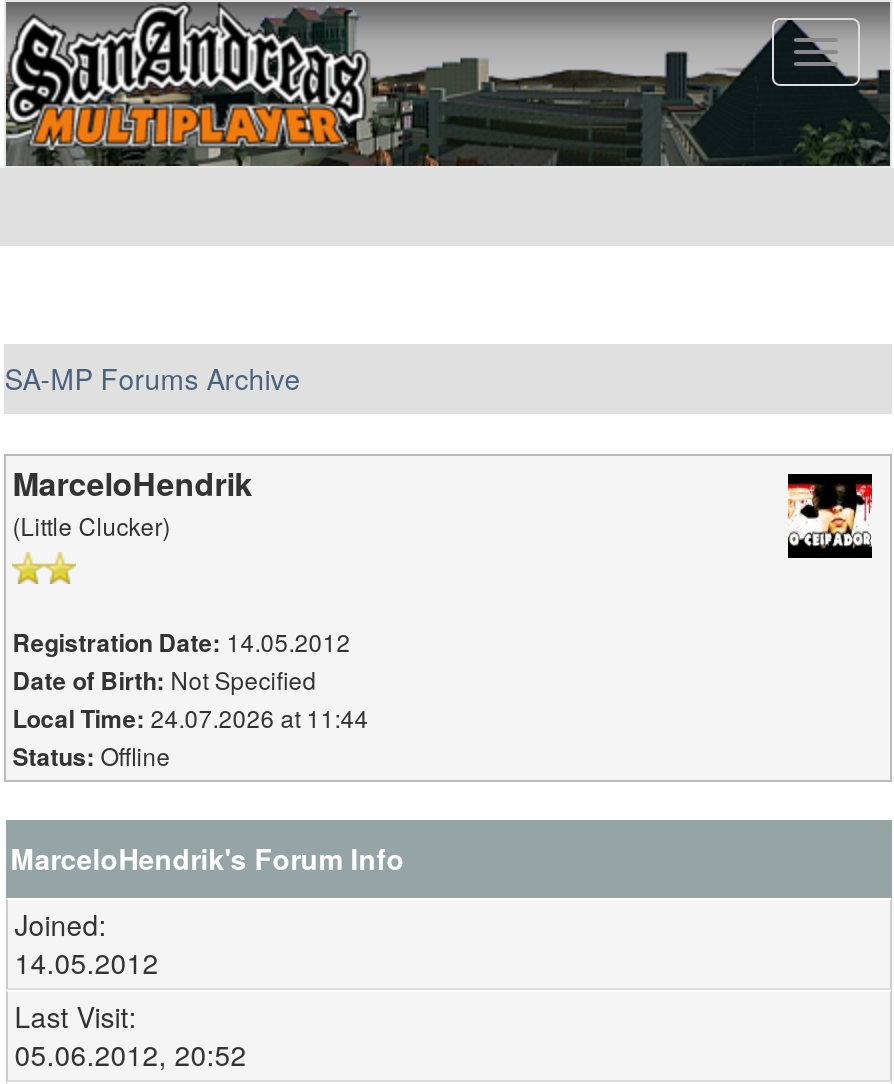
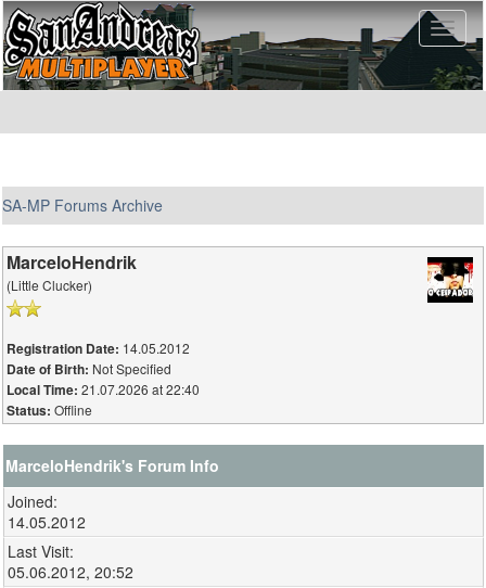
- Local Time: 24.07.2026 at 11:44
+ Local Time: 21.07.2026 at 22:40
